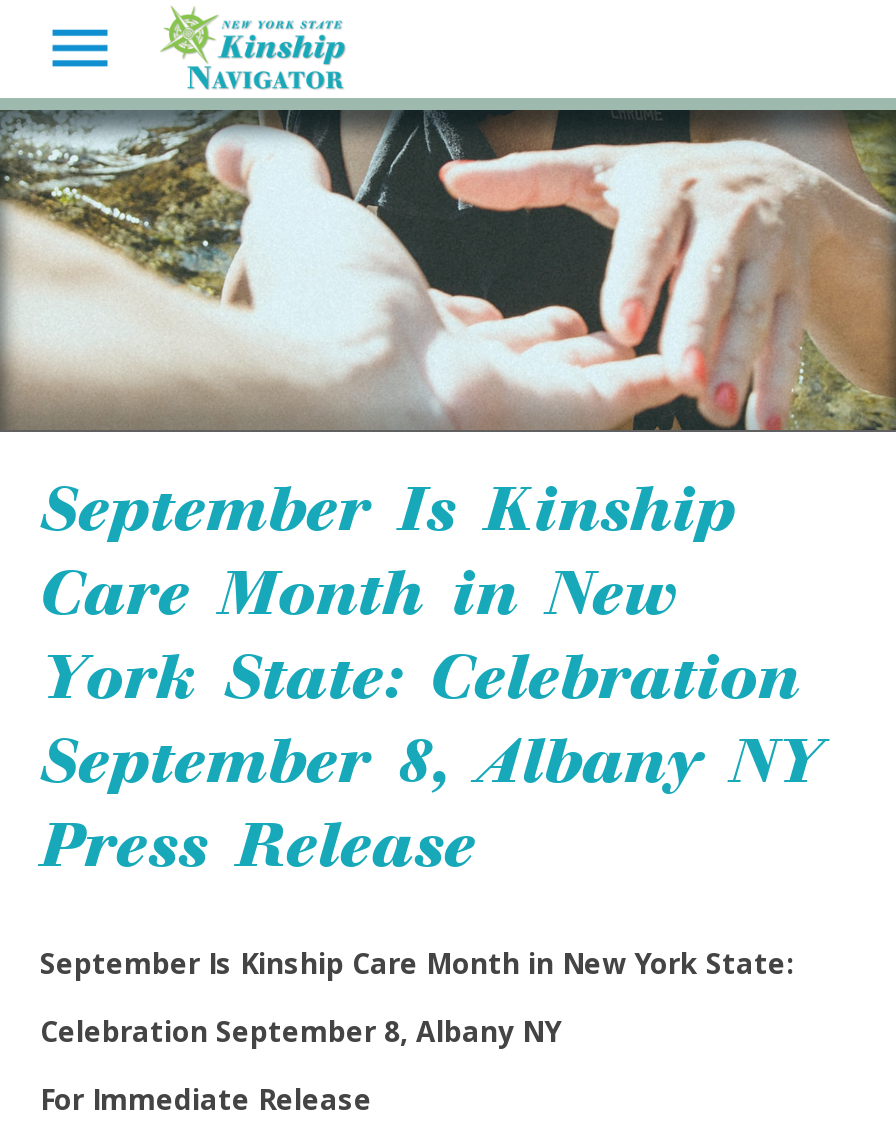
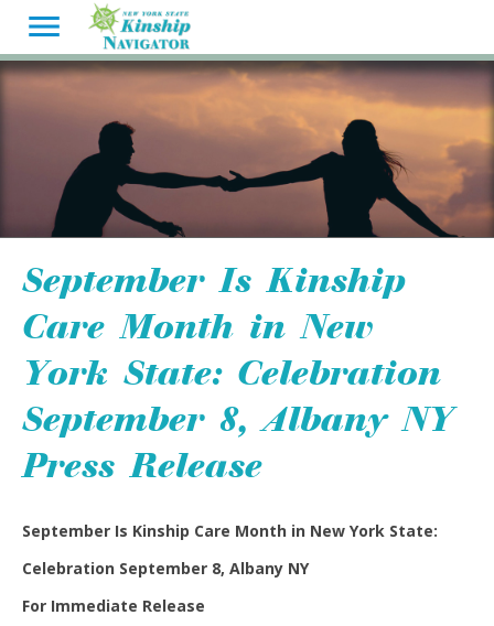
- [image]
+ [image]
